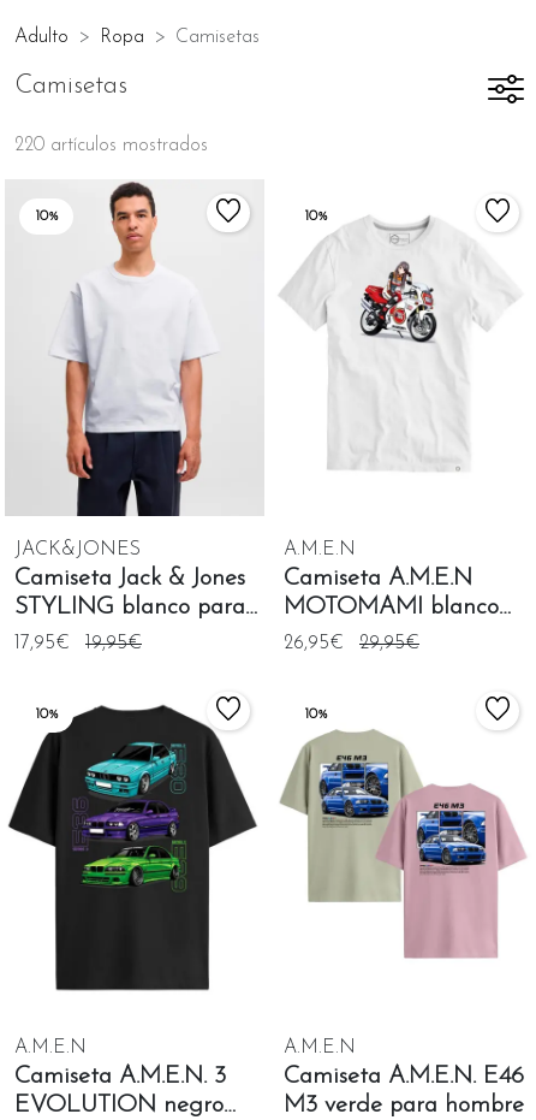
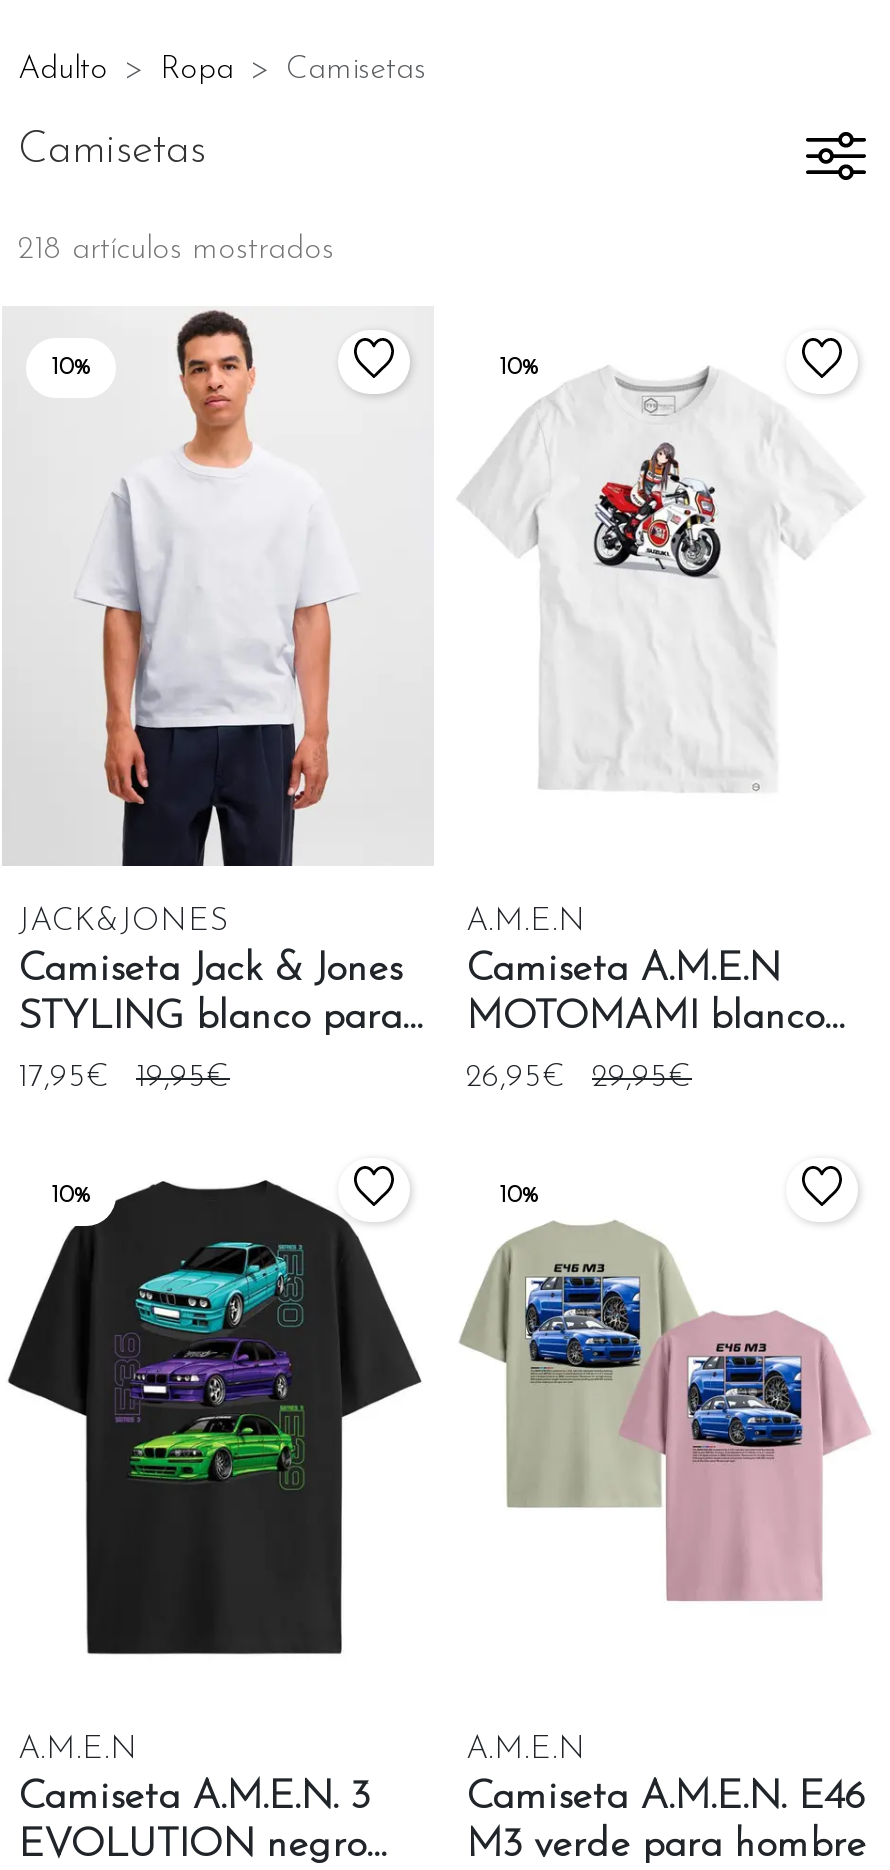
- 220 artículos mostrados
+ 218 artículos mostrados
